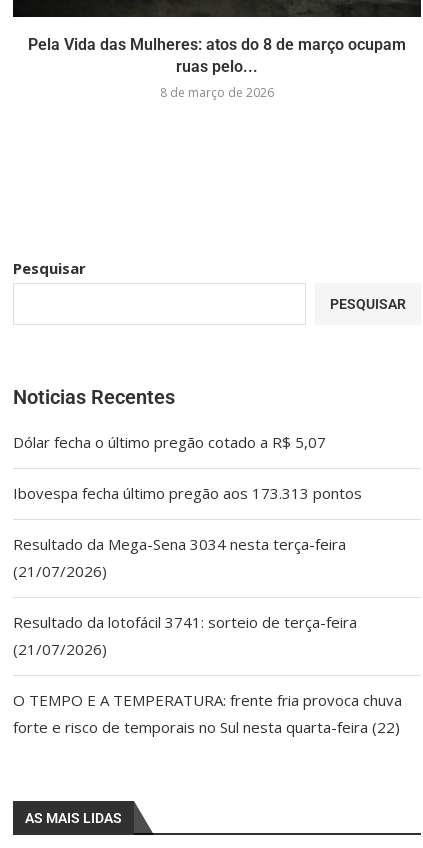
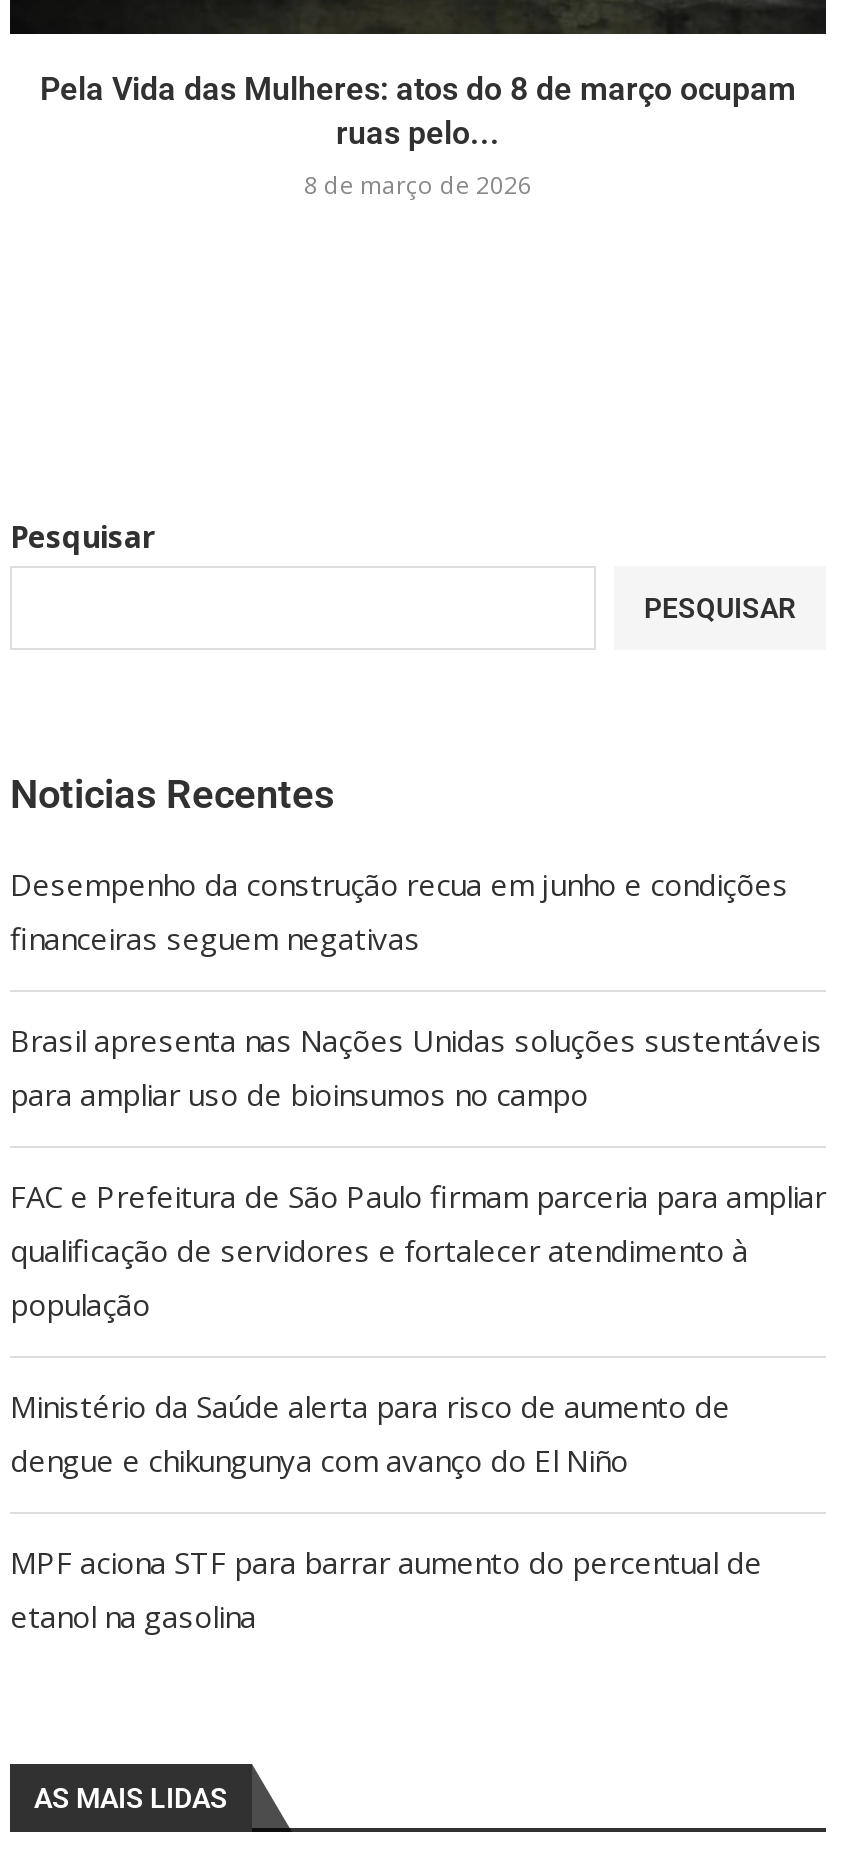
- Dólar fecha o último pregão cotado a R$ 5,07
+ Desempenho da construção recua em junho e condições
+ financeiras seguem negativas

- Ibovespa fecha último pregão aos 173.313 pontos
+ Brasil apresenta nas Nações Unidas soluções sustentáveis
+ para ampliar uso de bioinsumos no campo

- Resultado da Mega-Sena 3034 nesta terça-feira
- (21/07/2026)
+ FAC e Prefeitura de São Paulo firmam parceria para ampliar
+ qualificação de servidores e fortalecer atendimento à
+ população

- Resultado da lotofácil 3741: sorteio de terça-feira
- (21/07/2026)
+ Ministério da Saúde alerta para risco de aumento de
+ dengue e chikungunya com avanço do El Niño

- O TEMPO E A TEMPERATURA: frente fria provoca chuva
- forte e risco de temporais no Sul nesta quarta-feira (22)
+ MPF aciona STF para barrar aumento do percentual de
+ etanol na gasolina
